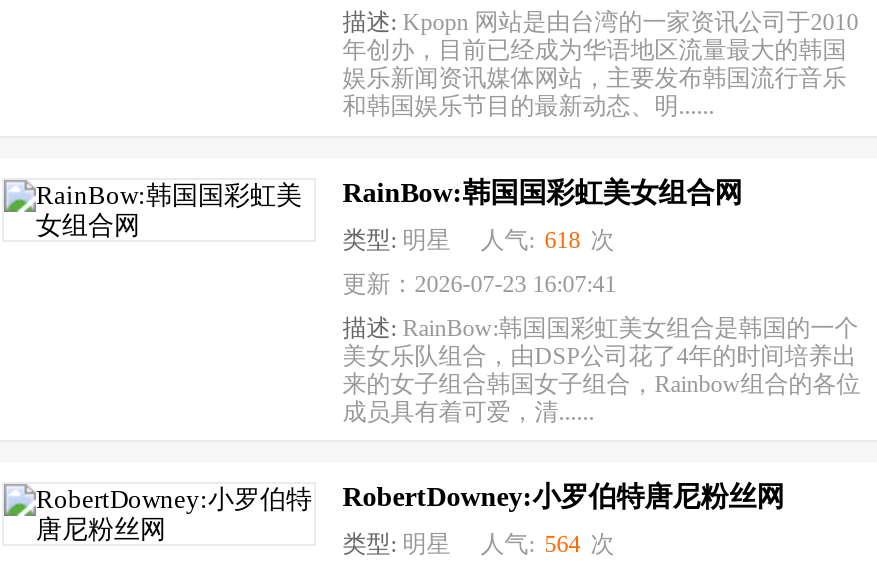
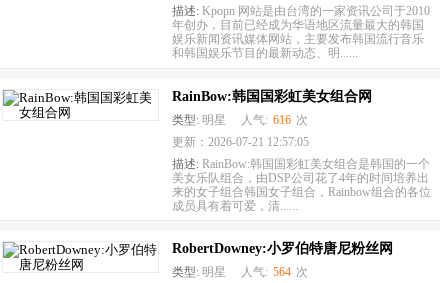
- 类型: 明星 人气: 618 次
+ 类型: 明星 人气: 616 次

- 更新：2026-07-23 16:07:41
+ 更新：2026-07-21 12:57:05
